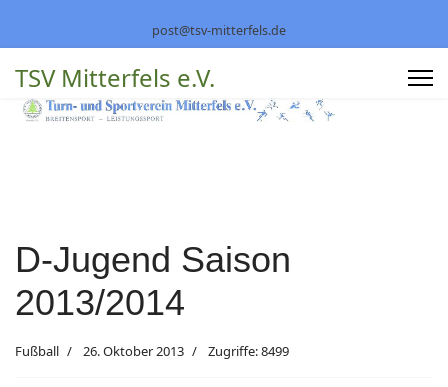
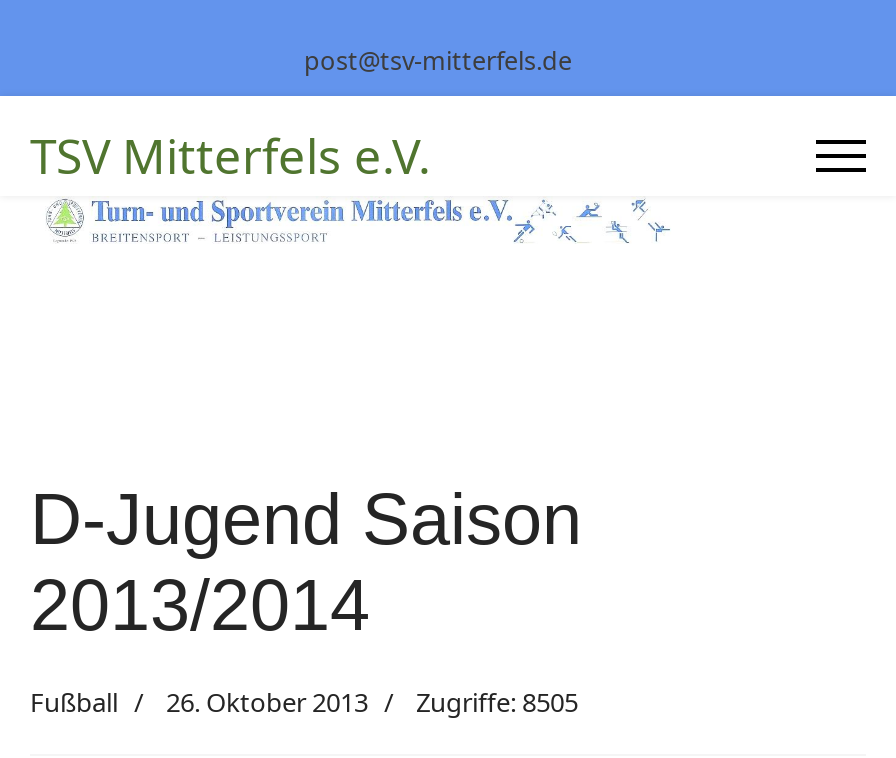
- Fußball 26. Oktober 2013 Zugriffe: 8499
+ Fußball 26. Oktober 2013 Zugriffe: 8505
